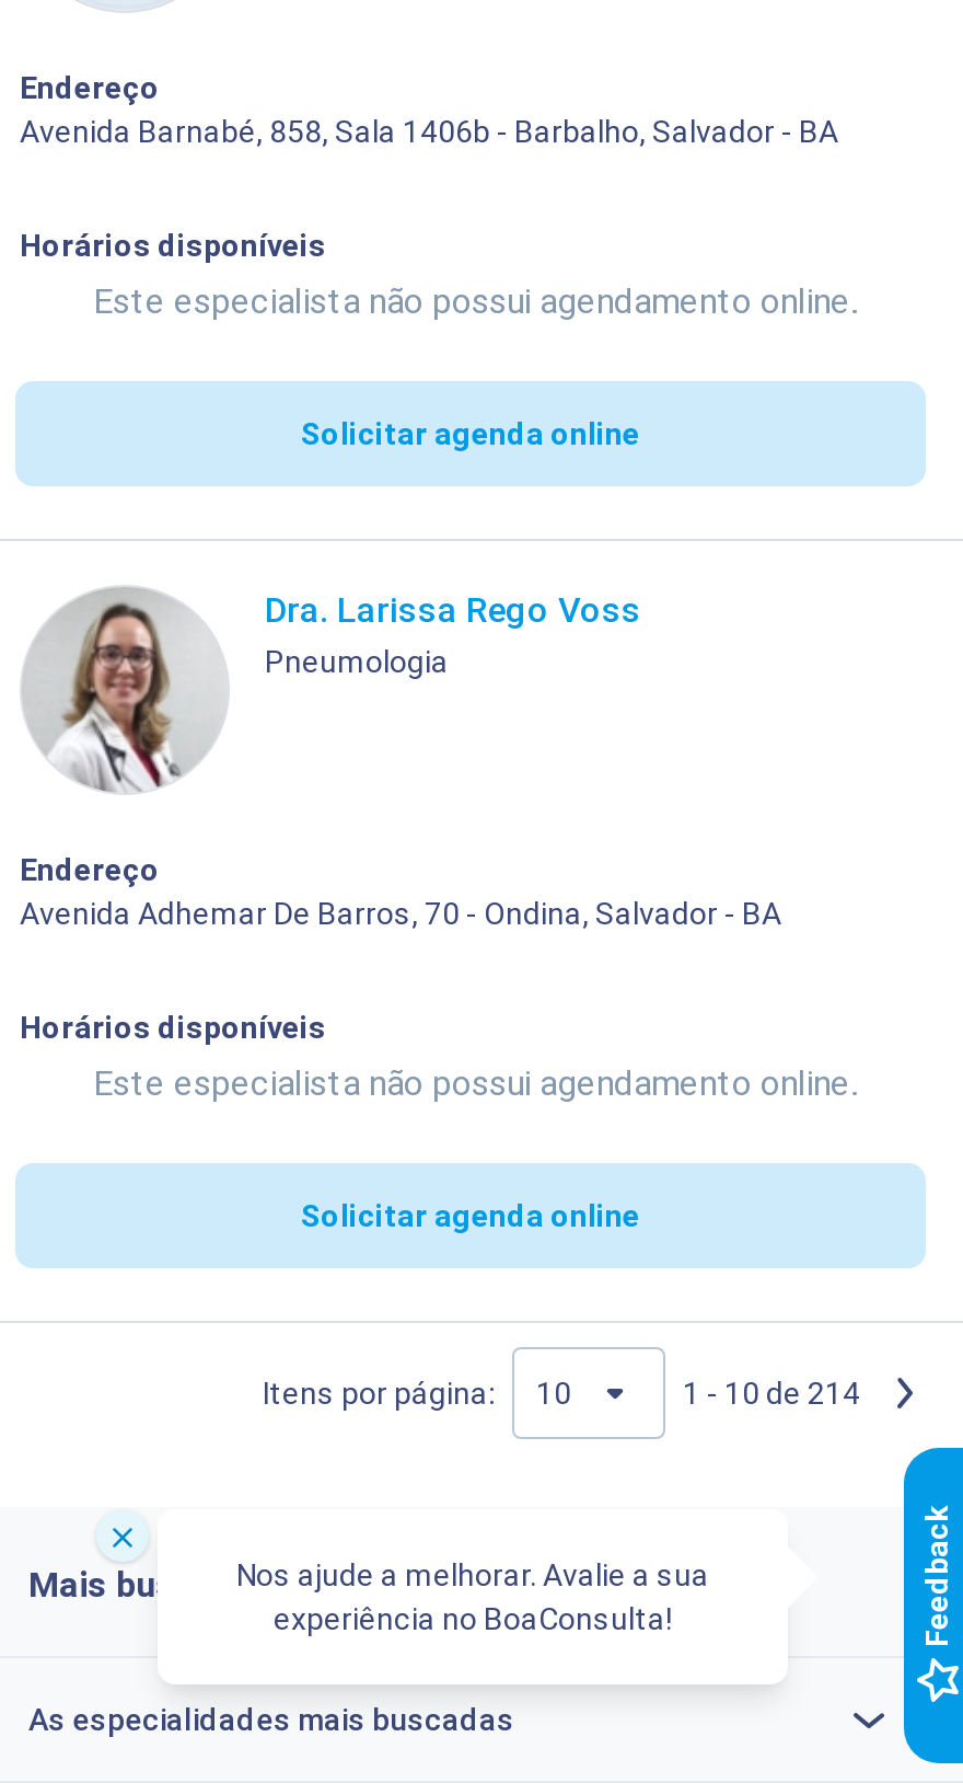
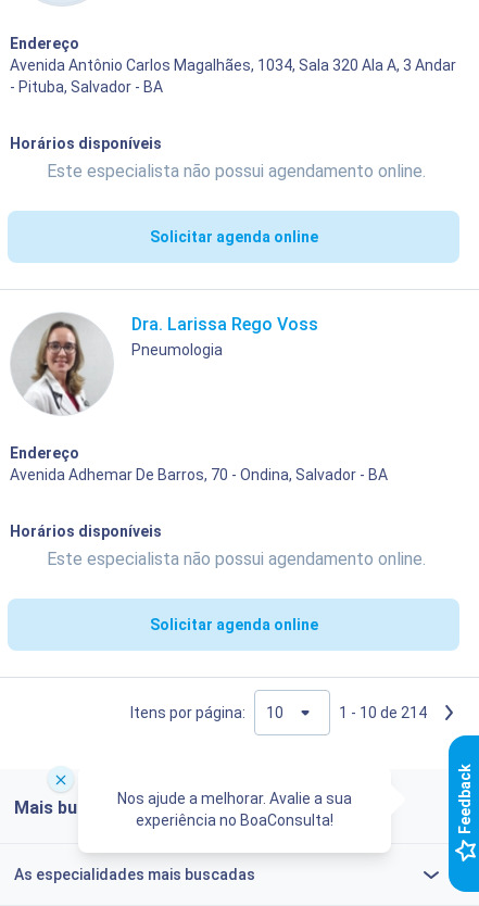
- Avenida Barnabé, 858, Sala 1406b - Barbalho, Salvador - BA
+ Avenida Antônio Carlos Magalhães, 1034, Sala 320 Ala A, 3 Andar
+ - Pituba, Salvador - BA
